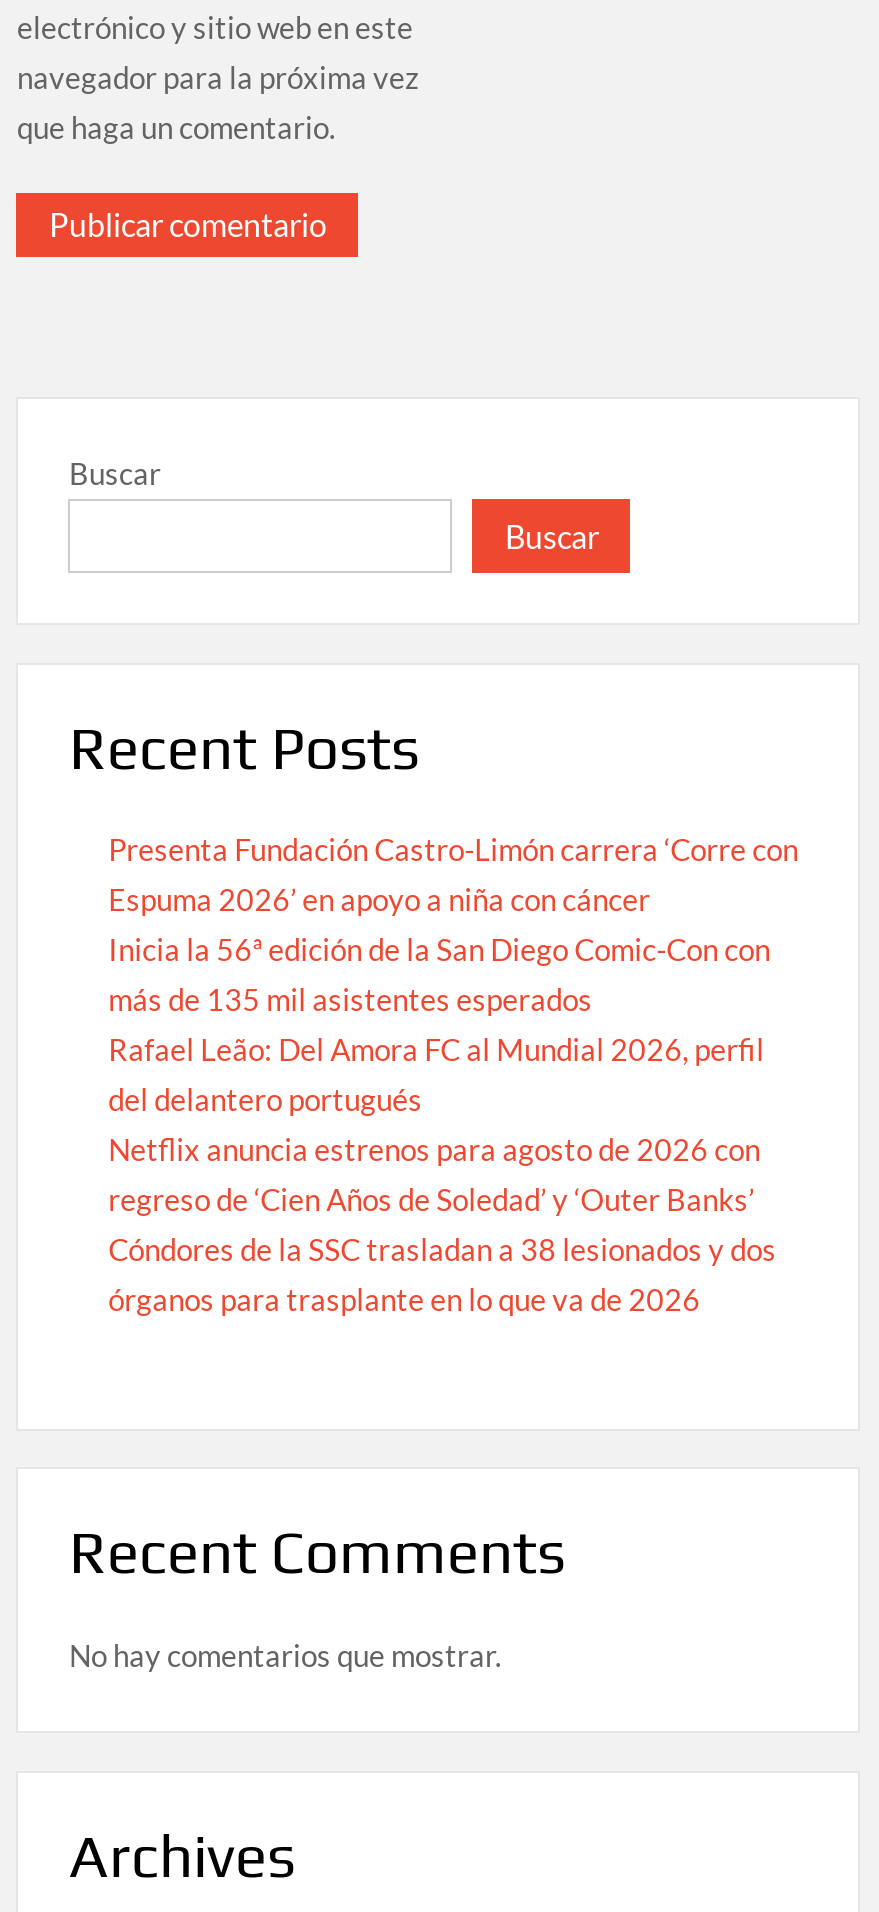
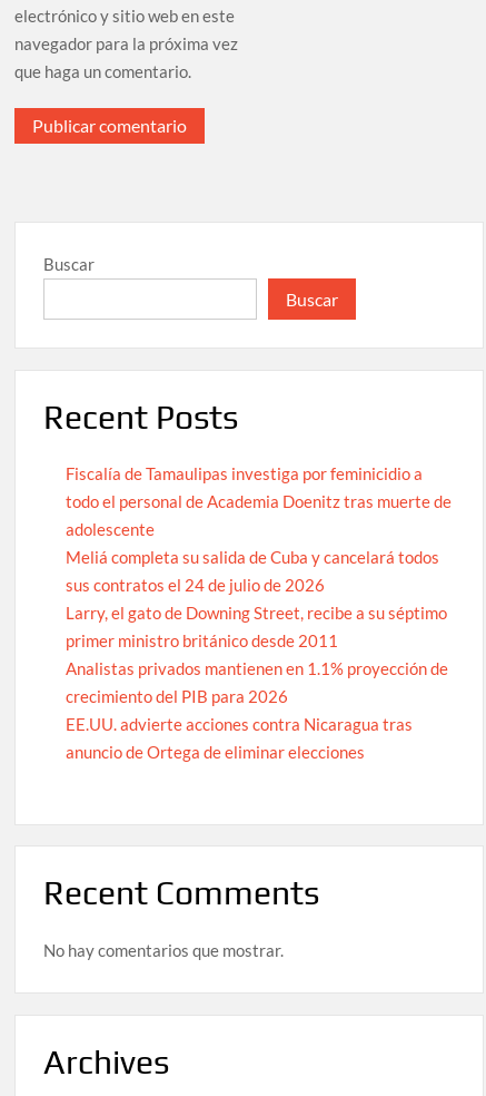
- Presenta Fundación Castro-Limón carrera ‘Corre con
- Espuma 2026’ en apoyo a niña con cáncer
- Inicia la 56ª edición de la San Diego Comic-Con con
- más de 135 mil asistentes esperados
- Rafael Leão: Del Amora FC al Mundial 2026, perfil
- del delantero portugués
- Netflix anuncia estrenos para agosto de 2026 con
- regreso de ‘Cien Años de Soledad’ y ‘Outer Banks’
- Cóndores de la SSC trasladan a 38 lesionados y dos
- órganos para trasplante en lo que va de 2026
+ Fiscalía de Tamaulipas investiga por feminicidio a
+ todo el personal de Academia Doenitz tras muerte de
+ adolescente
+ Meliá completa su salida de Cuba y cancelará todos
+ sus contratos el 24 de julio de 2026
+ Larry, el gato de Downing Street, recibe a su séptimo
+ primer ministro británico desde 2011
+ Analistas privados mantienen en 1.1% proyección de
+ crecimiento del PIB para 2026
+ EE.UU. advierte acciones contra Nicaragua tras
+ anuncio de Ortega de eliminar elecciones
